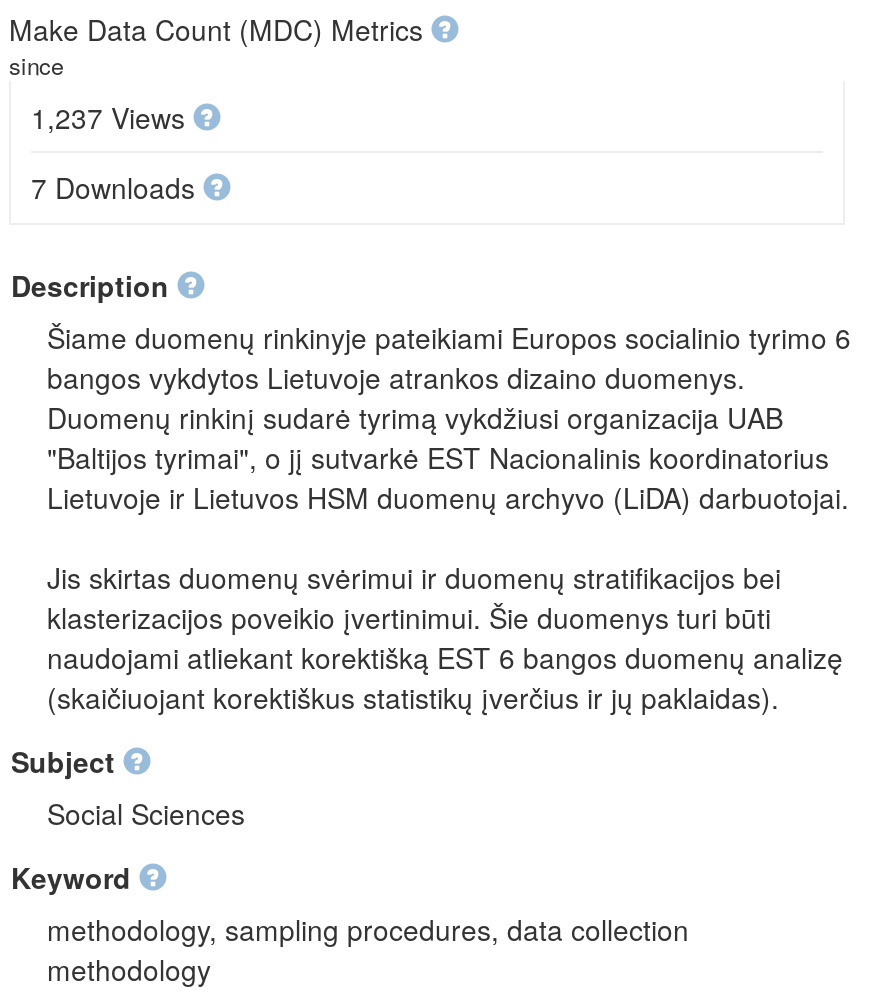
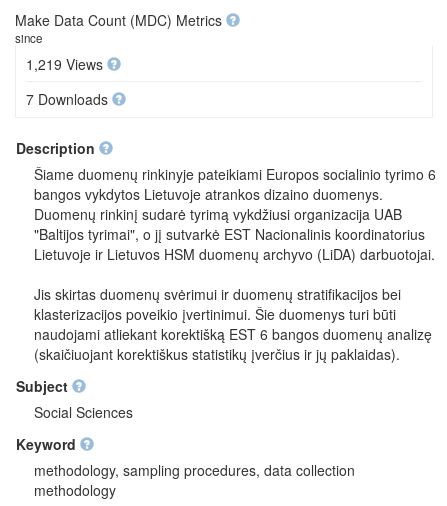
- 1,237 Views
+ 1,219 Views
